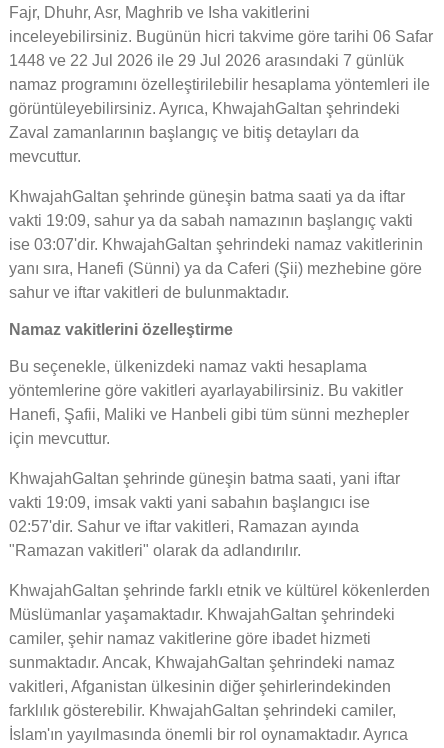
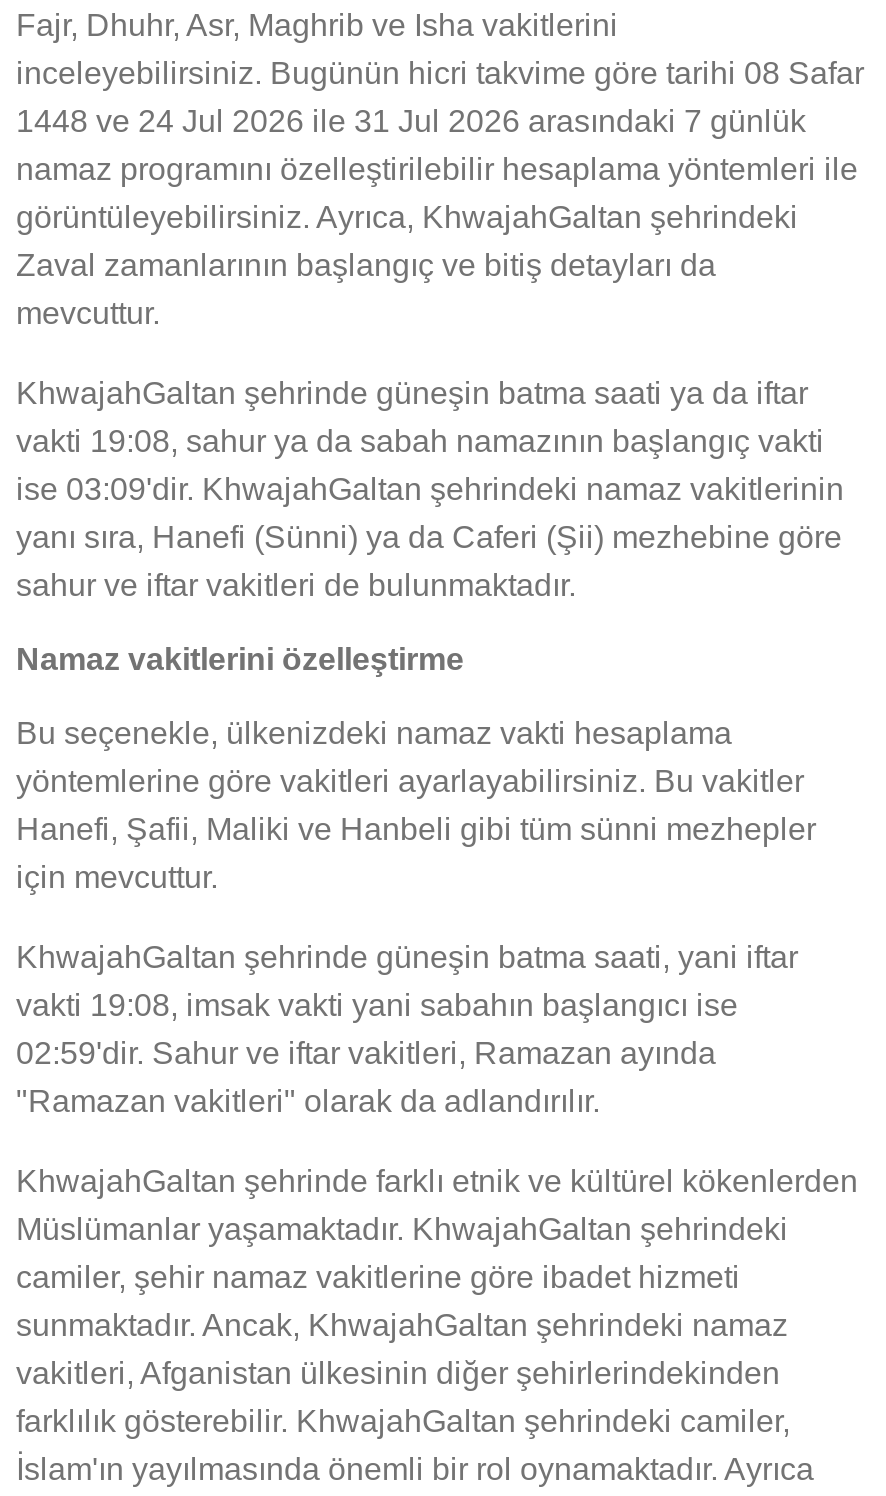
- inceleyebilirsiniz. Bugünün hicri takvime göre tarihi 06 Safar
+ inceleyebilirsiniz. Bugünün hicri takvime göre tarihi 08 Safar

- 1448 ve 22 Jul 2026 ile 29 Jul 2026 arasındaki 7 günlük
+ 1448 ve 24 Jul 2026 ile 31 Jul 2026 arasındaki 7 günlük

- vakti 19:09, sahur ya da sabah namazının başlangıç vakti
+ vakti 19:08, sahur ya da sabah namazının başlangıç vakti

- ise 03:07'dir. KhwajahGaltan şehrindeki namaz vakitlerinin
+ ise 03:09'dir. KhwajahGaltan şehrindeki namaz vakitlerinin

- vakti 19:09, imsak vakti yani sabahın başlangıcı ise
+ vakti 19:08, imsak vakti yani sabahın başlangıcı ise

- 02:57'dir. Sahur ve iftar vakitleri, Ramazan ayında
+ 02:59'dir. Sahur ve iftar vakitleri, Ramazan ayında
